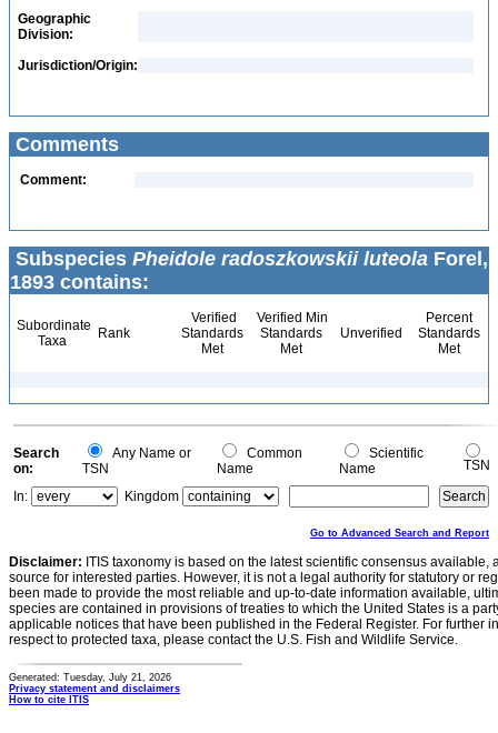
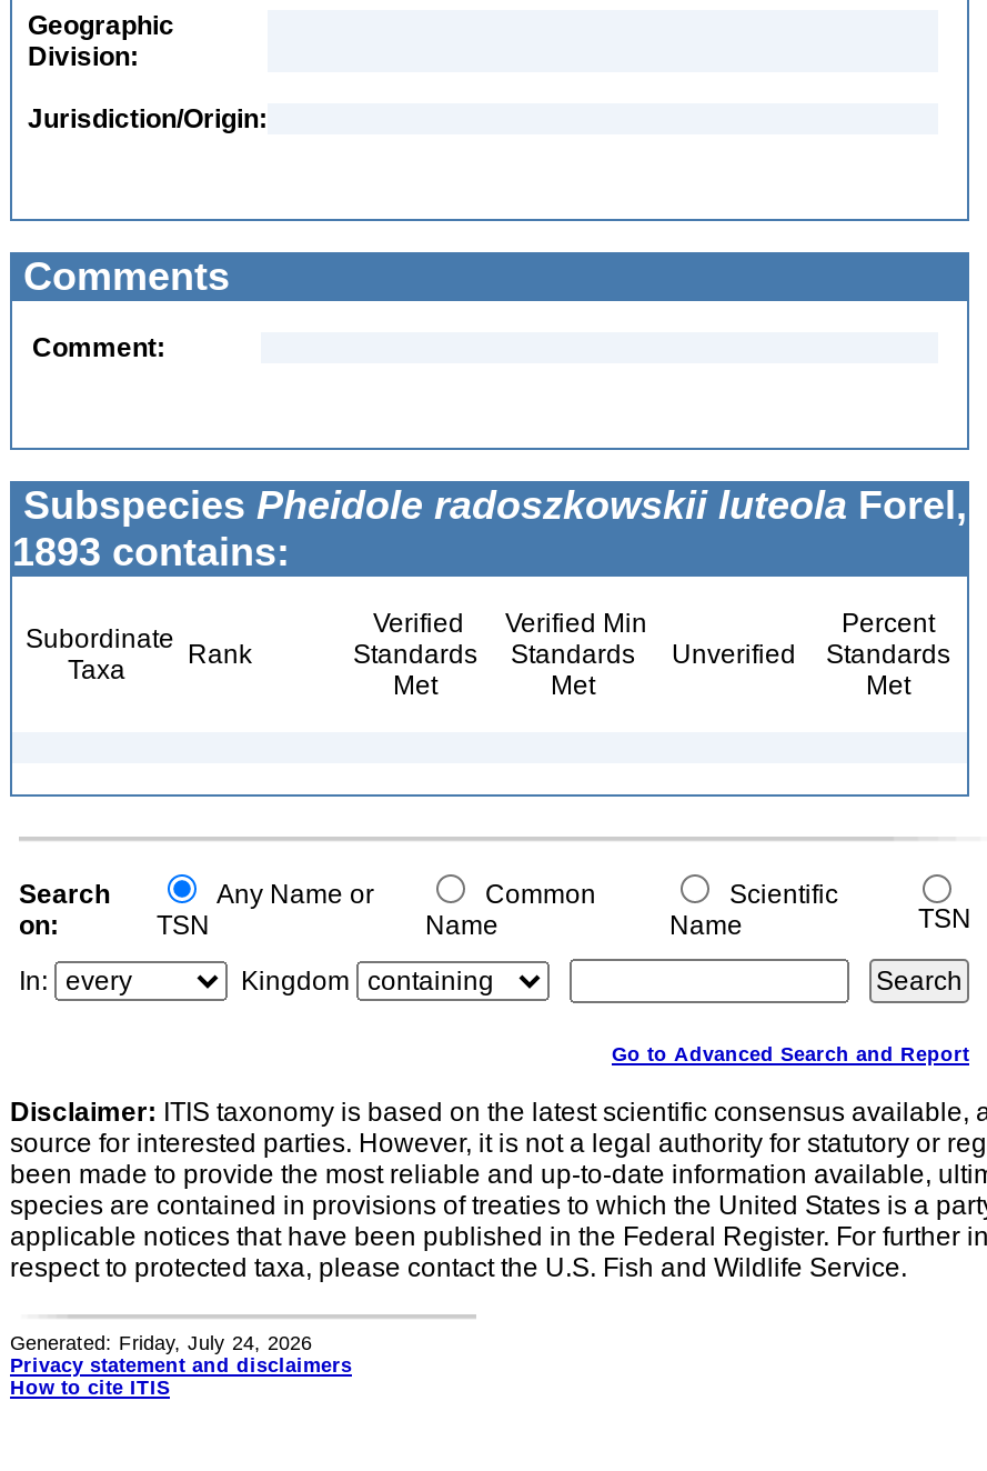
- Generated: Tuesday, July 21, 2026
+ Generated: Friday, July 24, 2026
